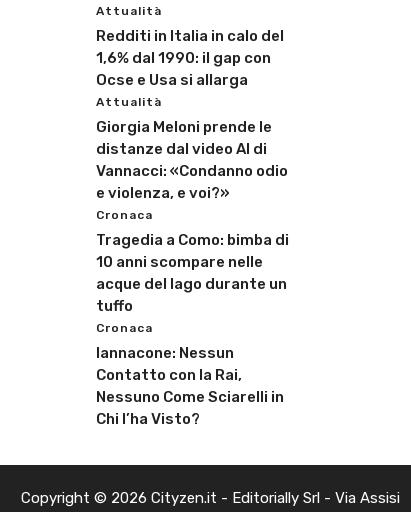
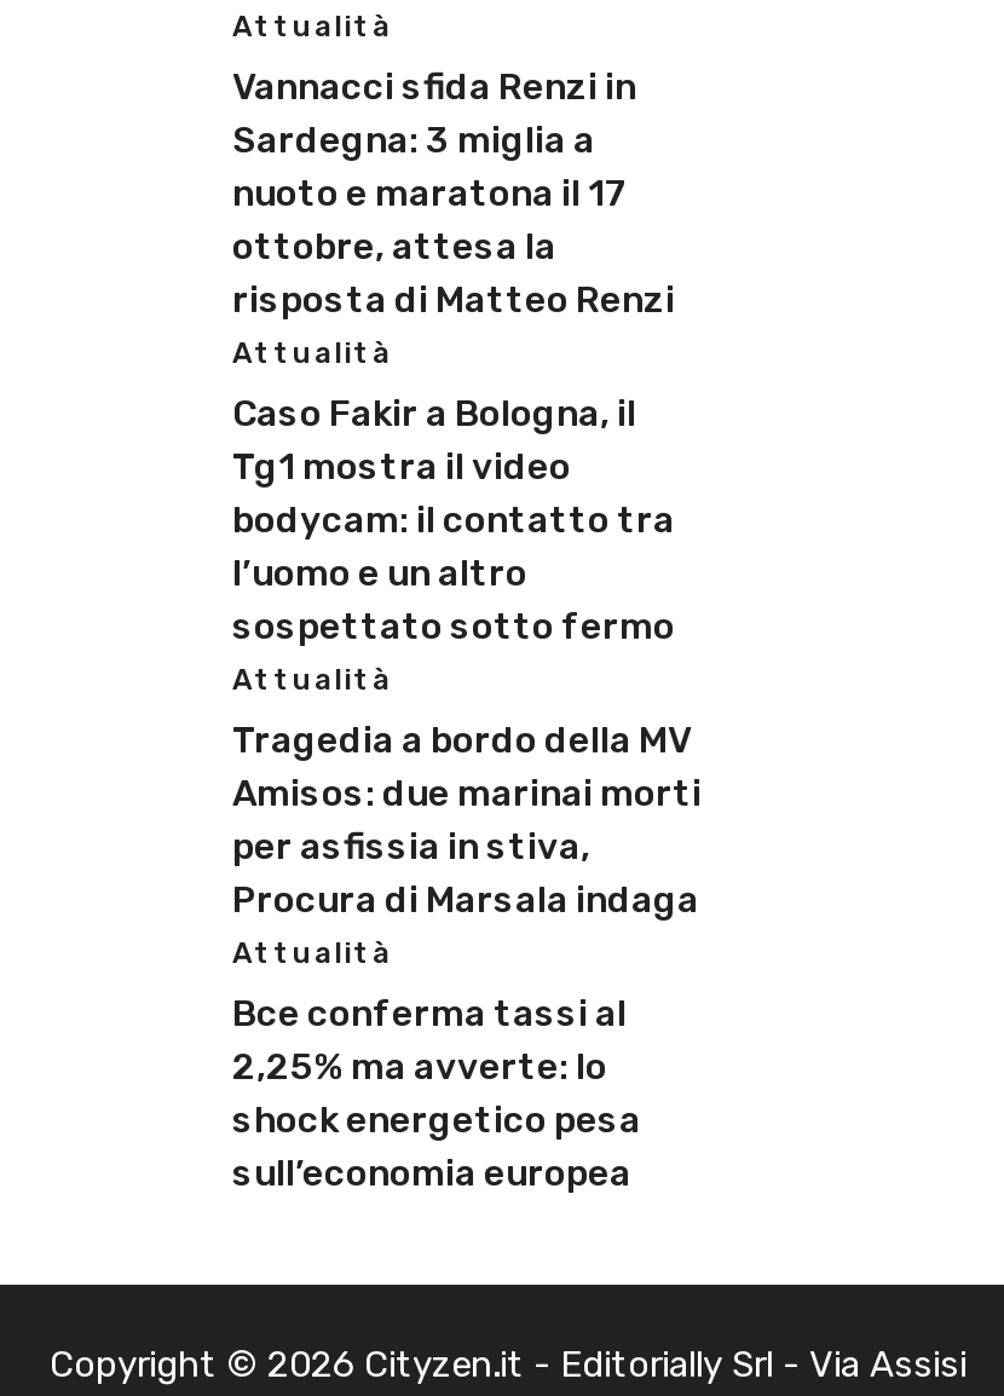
- Redditi in Italia in calo del
- 1,6% dal 1990: il gap con
- Ocse e Usa si allarga
+ Vannacci sfida Renzi in
+ Sardegna: 3 miglia a
+ nuoto e maratona il 17
+ ottobre, attesa la
+ risposta di Matteo Renzi

- Giorgia Meloni prende le
- distanze dal video AI di
- Vannacci: «Condanno odio
- e violenza, e voi?»
- Cronaca
+ Caso Fakir a Bologna, il
+ Tg1 mostra il video
+ bodycam: il contatto tra
+ l’uomo e un altro
+ sospettato sotto fermo
+ Attualità

- Tragedia a Como: bimba di
- 10 anni scompare nelle
- acque del lago durante un
- tuffo
- Cronaca
+ Tragedia a bordo della MV
+ Amisos: due marinai morti
+ per asfissia in stiva,
+ Procura di Marsala indaga
+ Attualità

- Iannacone: Nessun
- Contatto con la Rai,
- Nessuno Come Sciarelli in
- Chi l’ha Visto?
+ Bce conferma tassi al
+ 2,25% ma avverte: lo
+ shock energetico pesa
+ sull’economia europea
